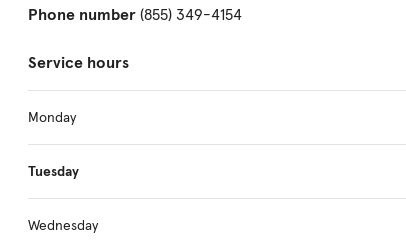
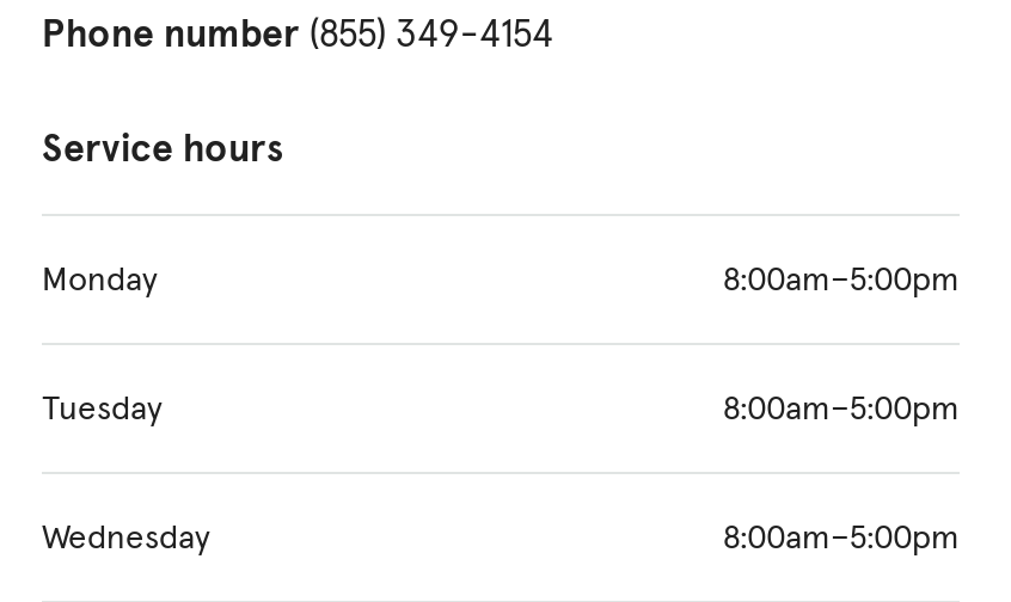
+ 8:00am–5:00pm

+ 8:00am–5:00pm

+ 8:00am–5:00pm
